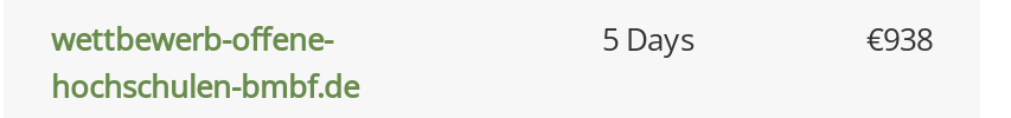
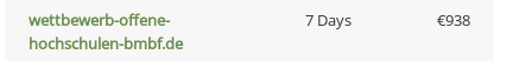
- 5 Days
+ 7 Days
